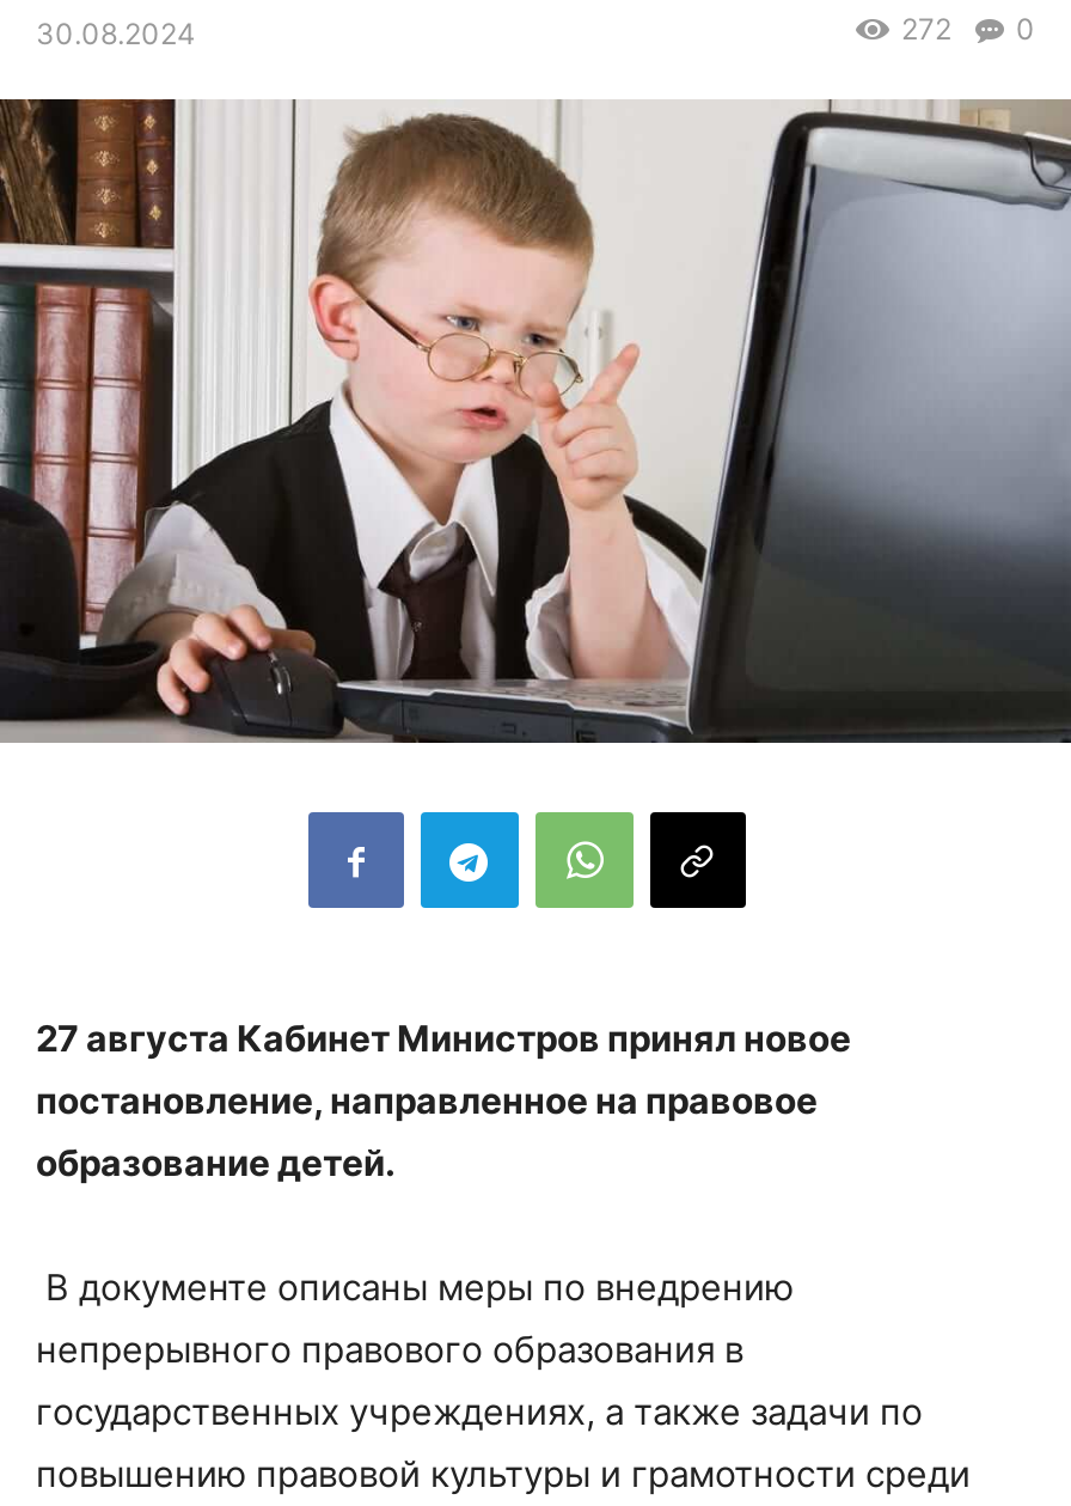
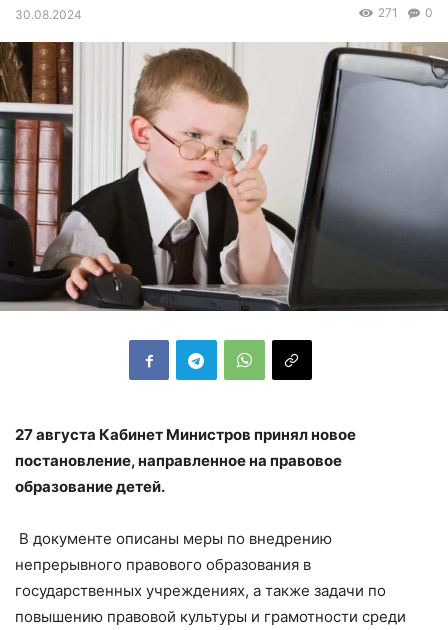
- 272 0
+ 271 0
